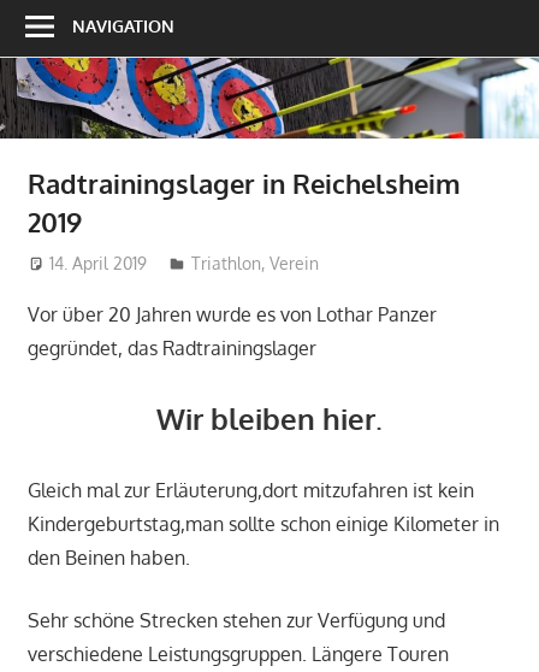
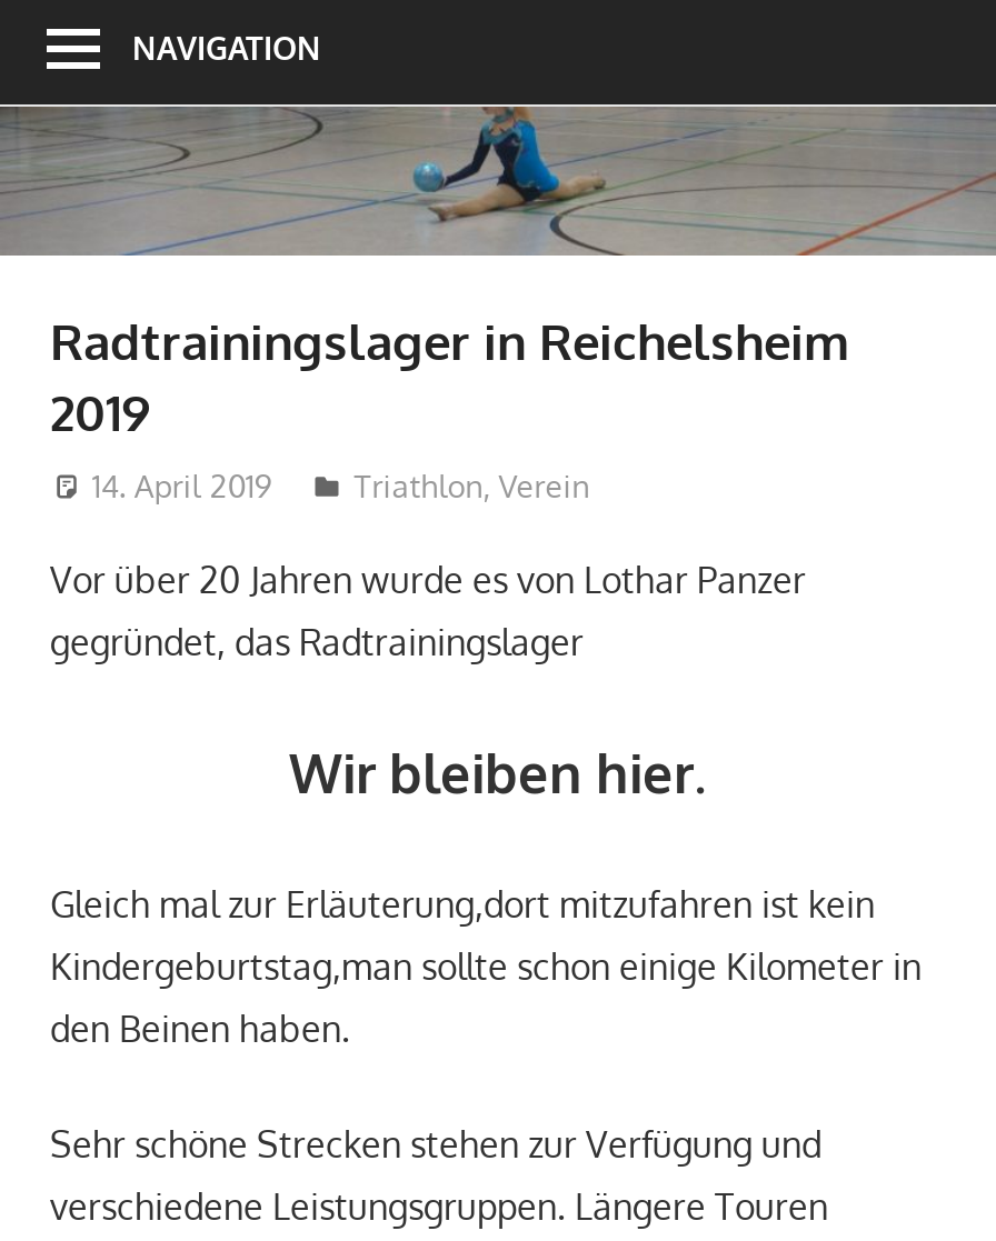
- [image]
+ [image]
